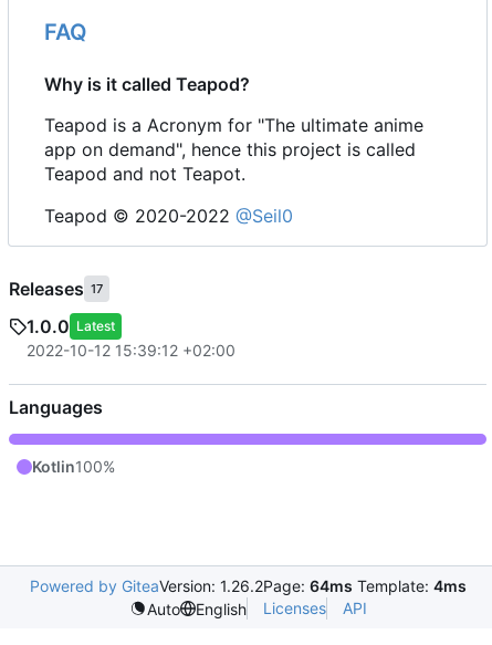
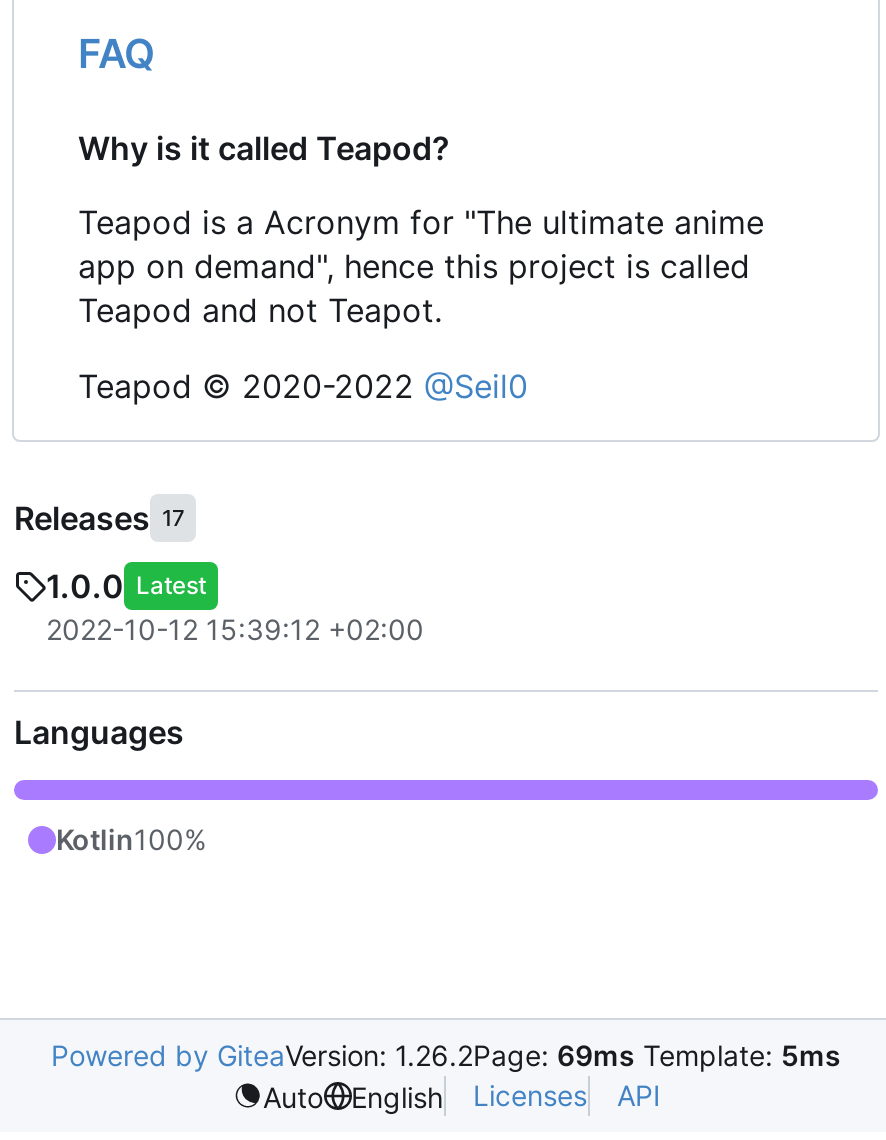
- Powered by GiteaVersion: 1.26.2Page: 64ms Template: 4ms
+ Powered by GiteaVersion: 1.26.2Page: 69ms Template: 5ms
